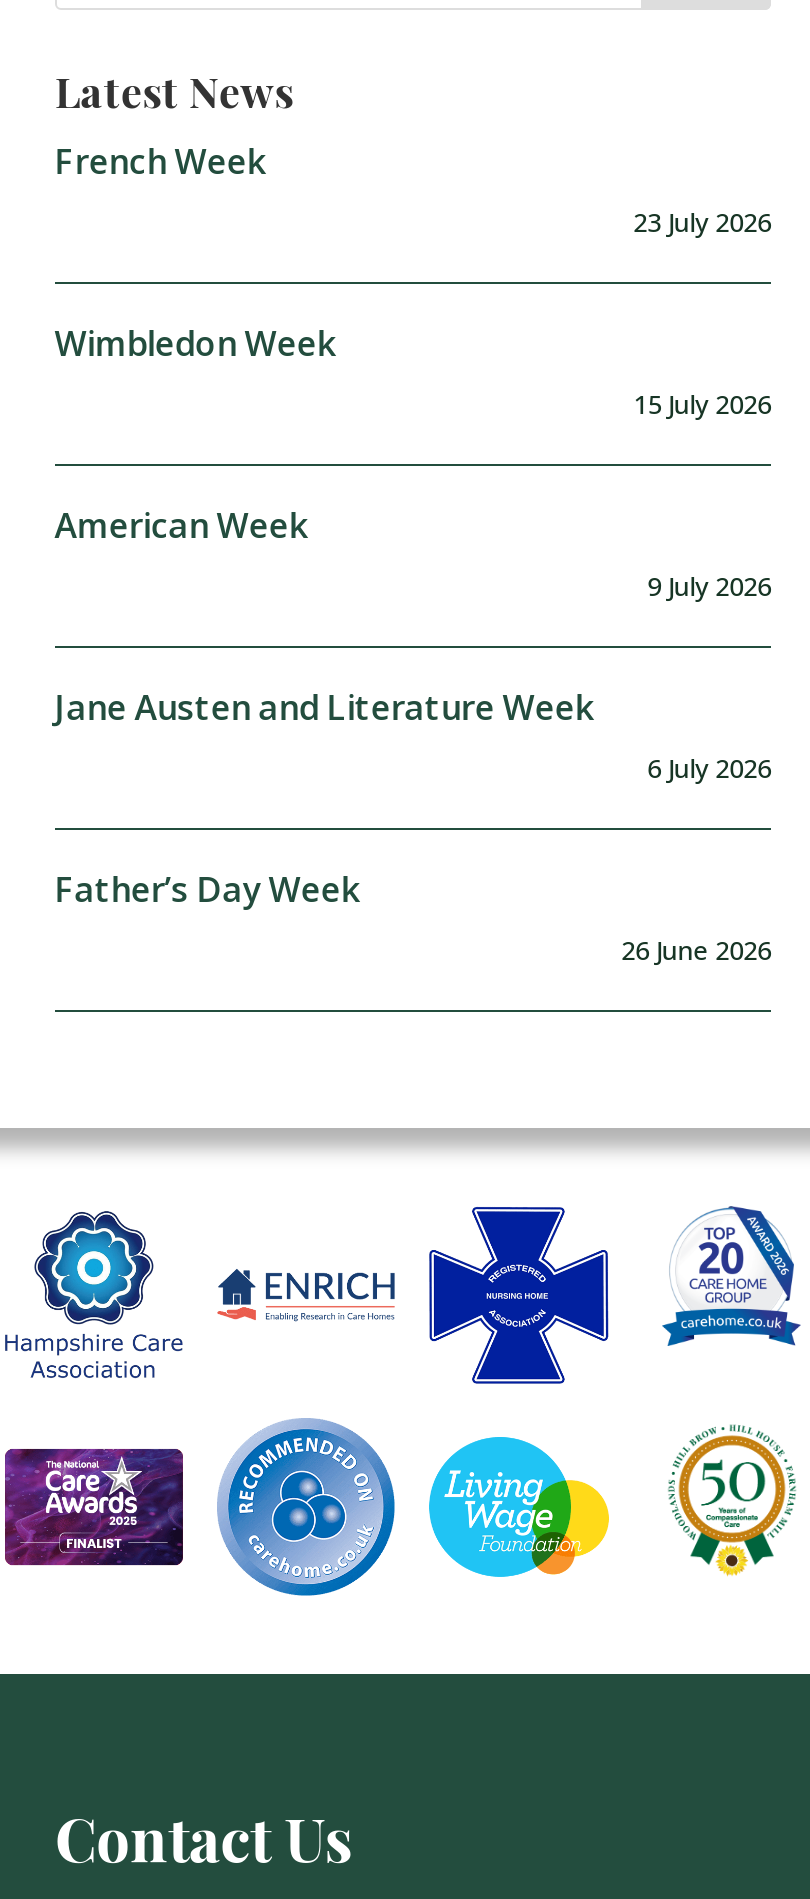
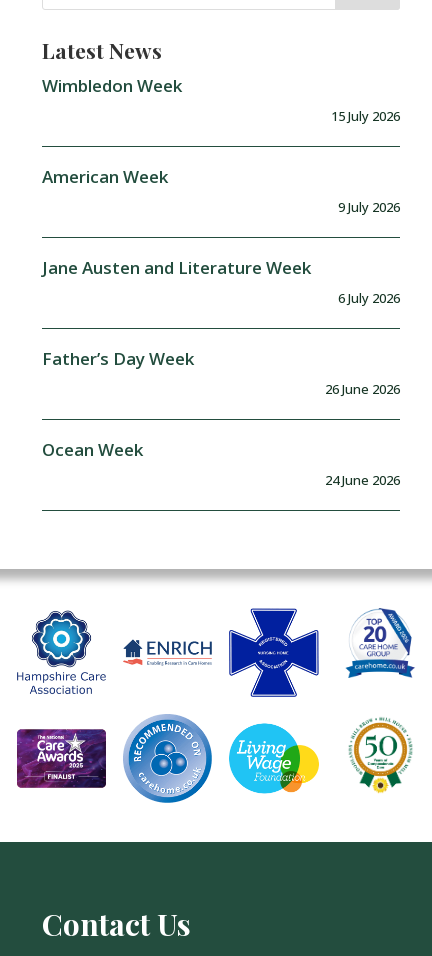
- French Week
- 23 July 2026

moved up: Wimbledon Week | 15 July 2026 | American Week | 9 July 2026 | Jane Austen and Literature Week | 6 July 2026 | Father’s Day Week | 26 June 2026

+ Ocean Week
+ 24 June 2026
